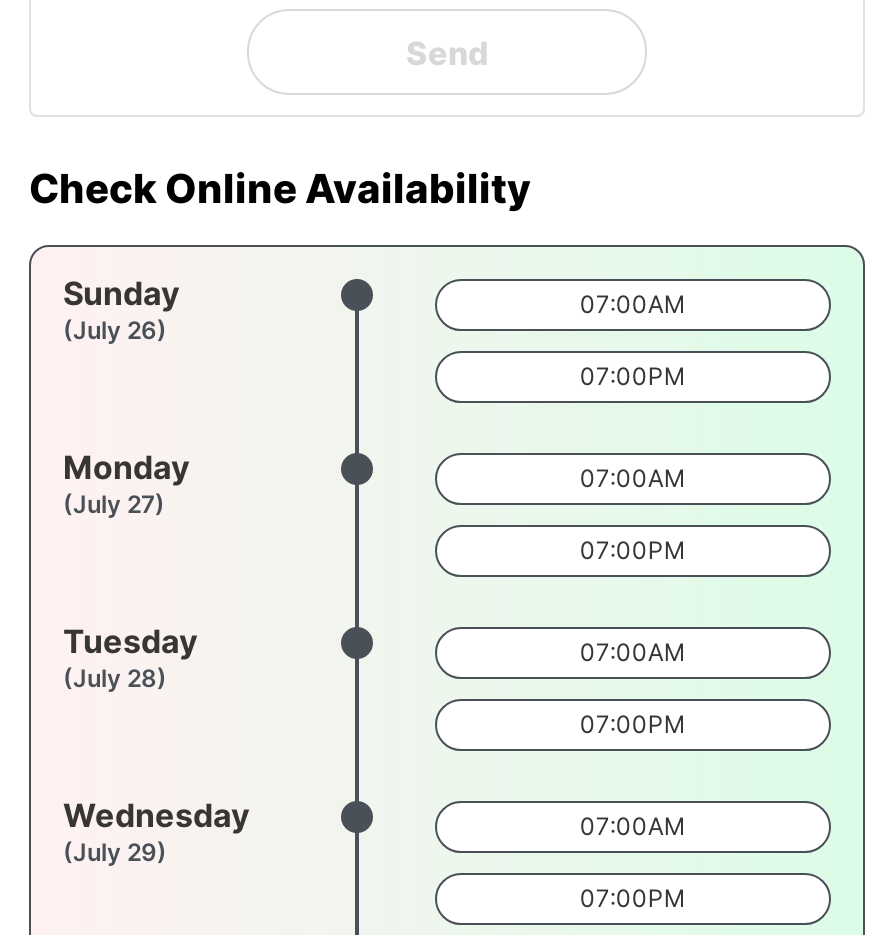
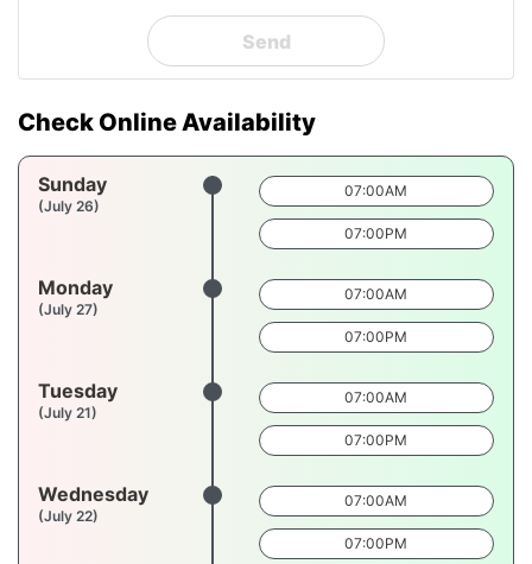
- (July 28)
+ (July 21)

- (July 29)
+ (July 22)
